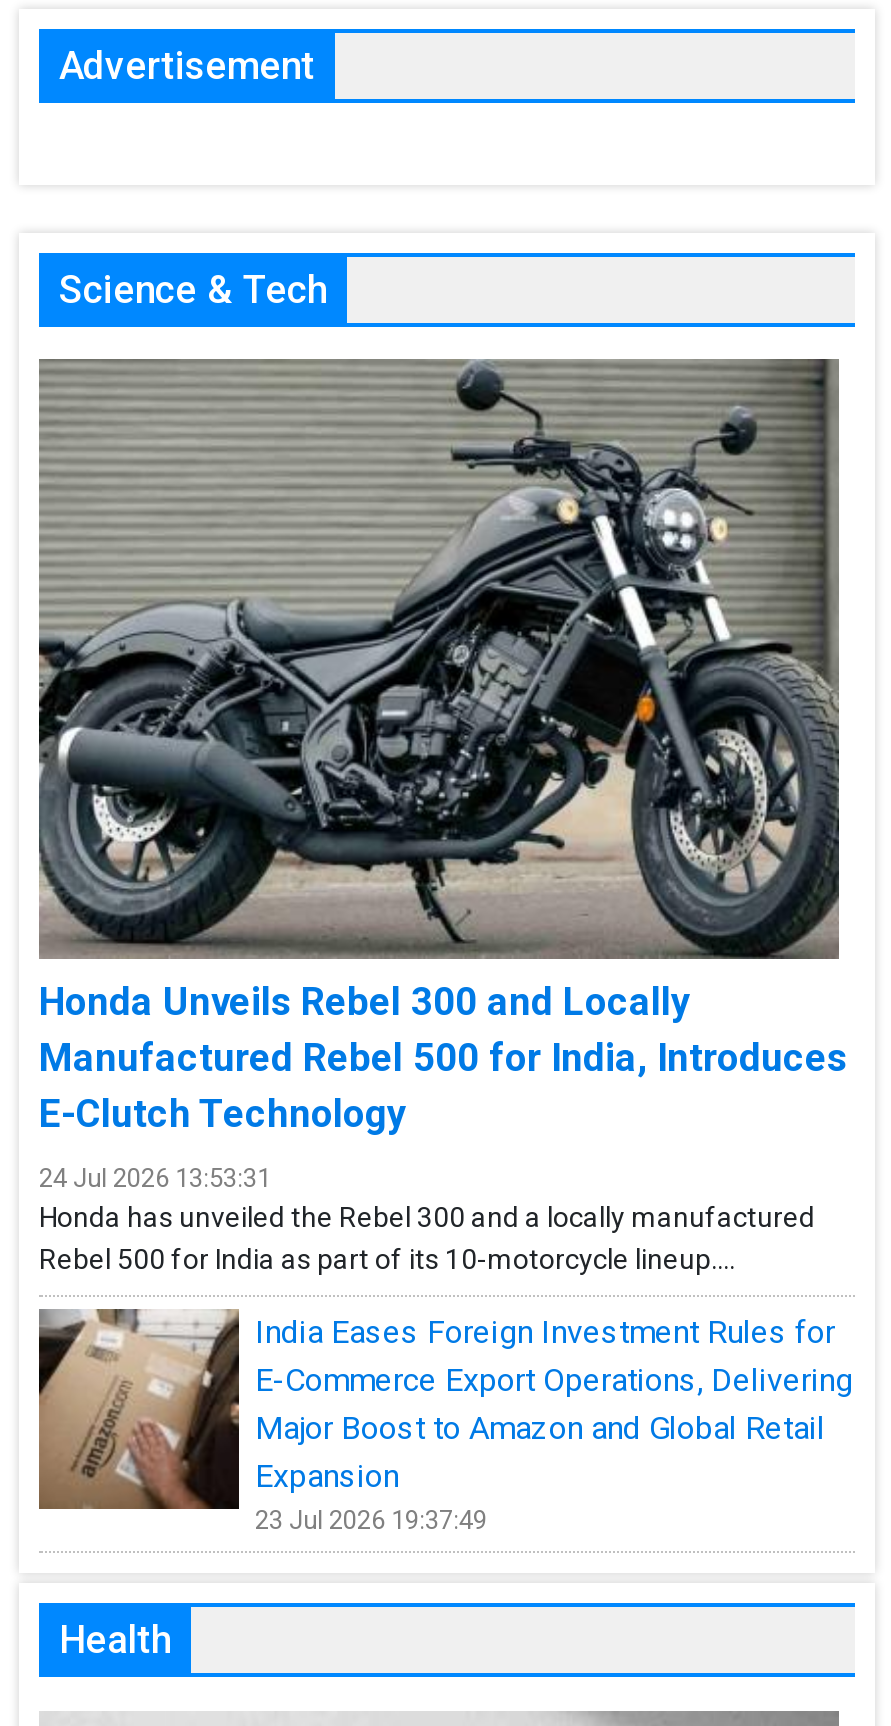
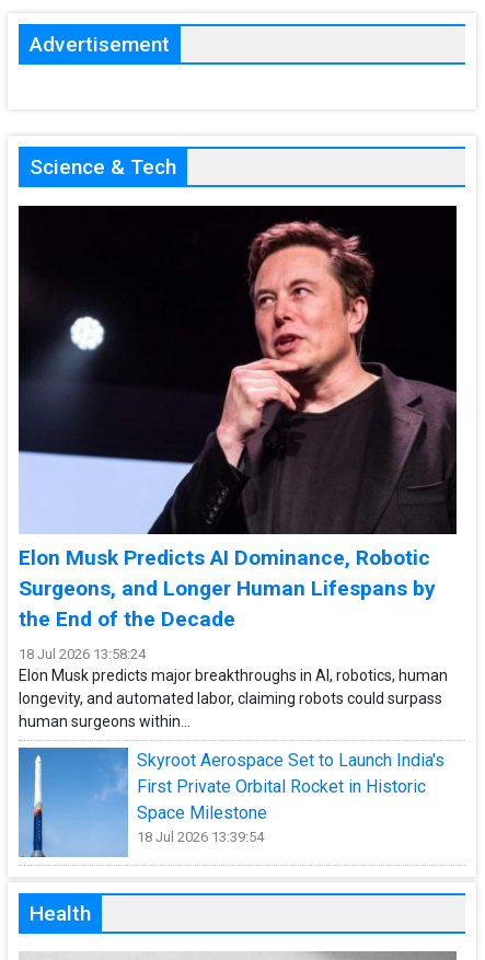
- [image]
- Honda Unveils Rebel 300 and Locally
- Manufactured Rebel 500 for India, Introduces
- E-Clutch Technology
+ [image]
+ Elon Musk Predicts AI Dominance, Robotic
+ Surgeons, and Longer Human Lifespans by
+ the End of the Decade

- 24 Jul 2026 13:53:31
- Honda has unveiled the Rebel 300 and a locally manufactured
- Rebel 500 for India as part of its 10-motorcycle lineup....
+ 18 Jul 2026 13:58:24
+ Elon Musk predicts major breakthroughs in AI, robotics, human
+ longevity, and automated labor, claiming robots could surpass
+ human surgeons within...

- [image]
- India Eases Foreign Investment Rules for
- E-Commerce Export Operations, Delivering
- Major Boost to Amazon and Global Retail
- Expansion
- 23 Jul 2026 19:37:49
+ [image]
+ Skyroot Aerospace Set to Launch India's
+ First Private Orbital Rocket in Historic
+ Space Milestone
+ 18 Jul 2026 13:39:54
